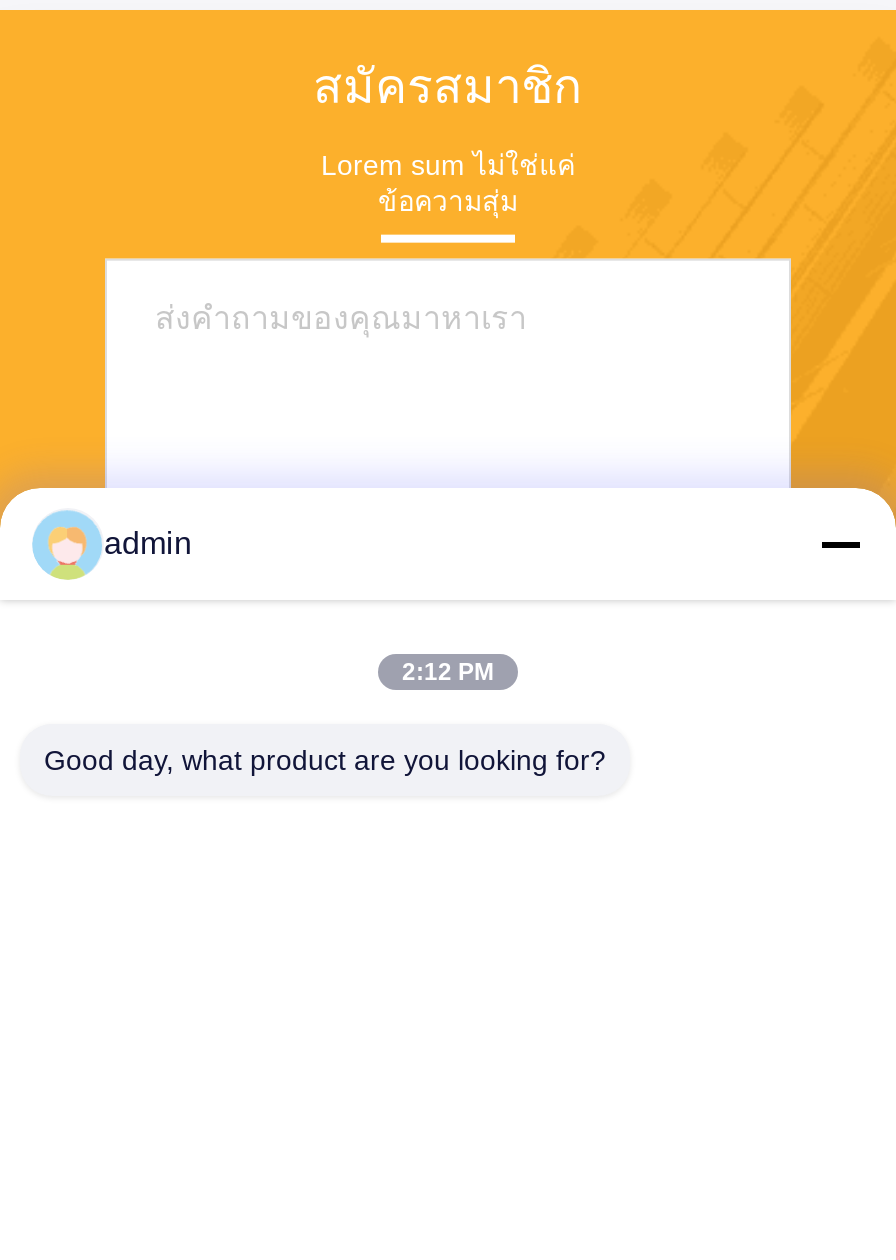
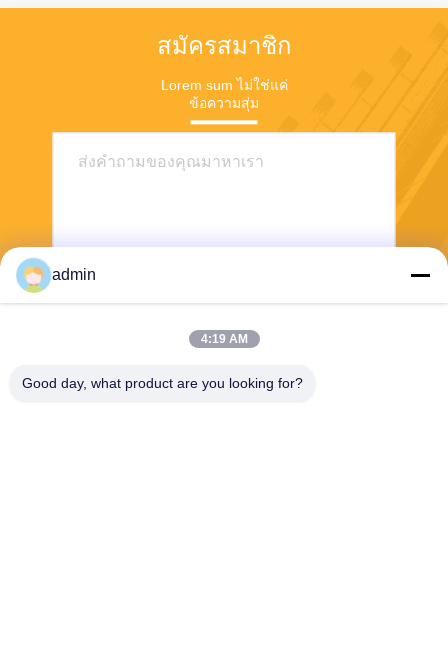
- 2:12 PM
+ 4:19 AM
